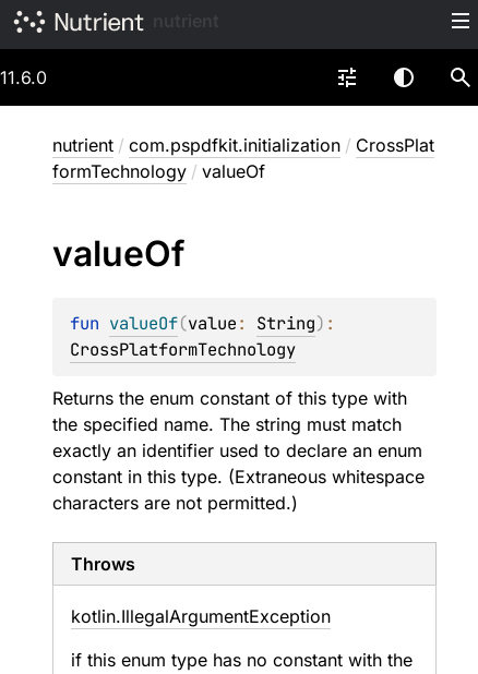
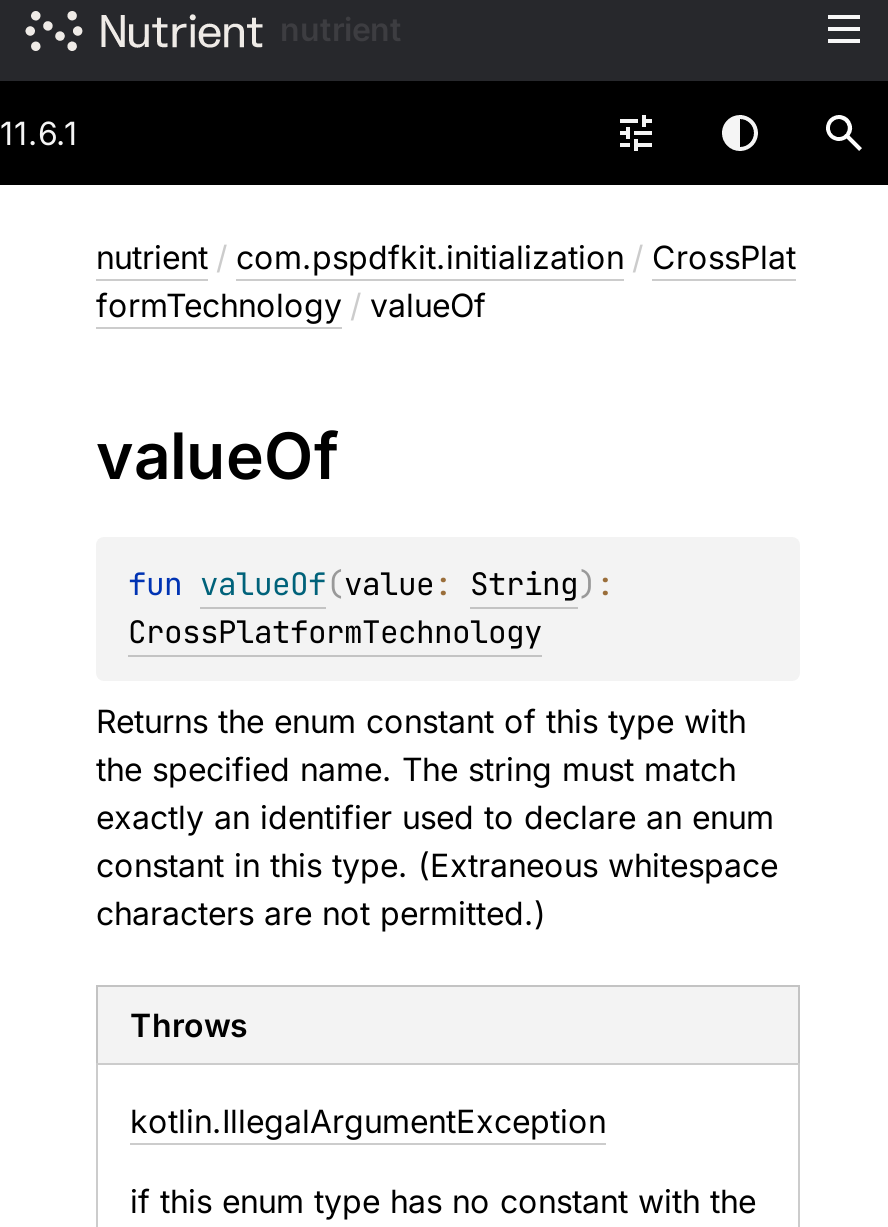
- 11.6.0
+ 11.6.1
